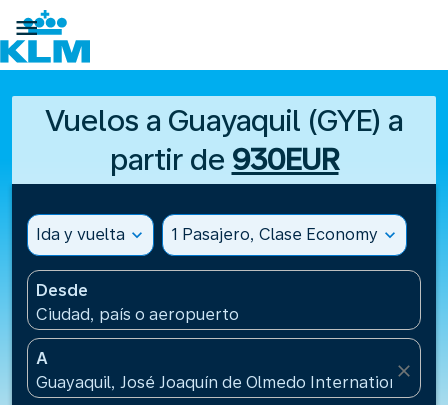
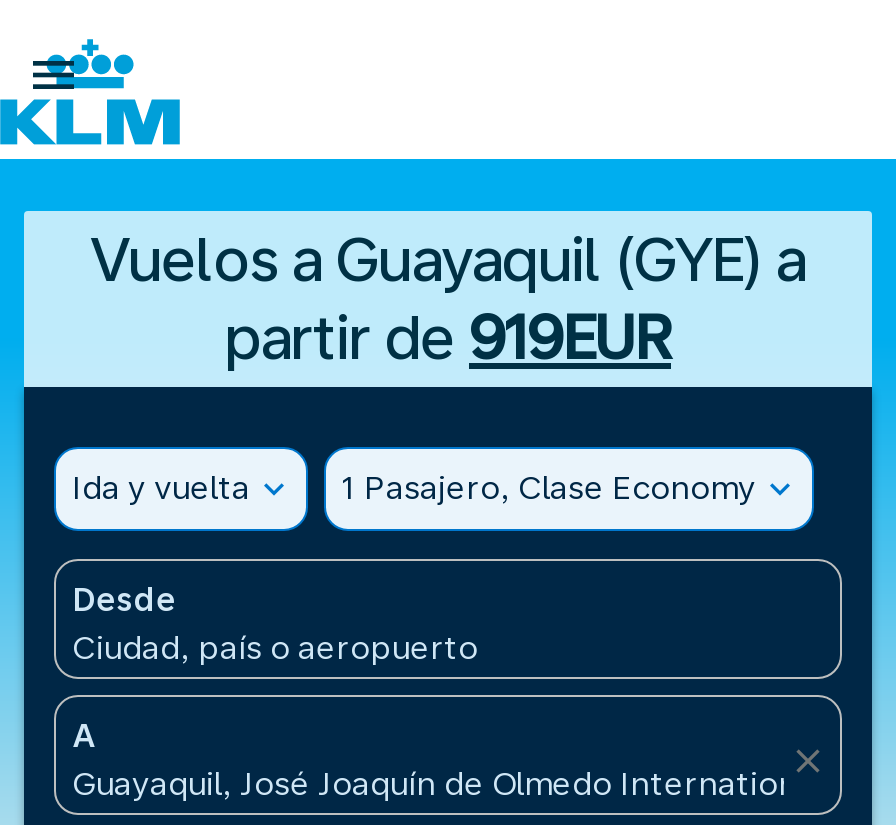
- partir de 930EUR
+ partir de 919EUR
